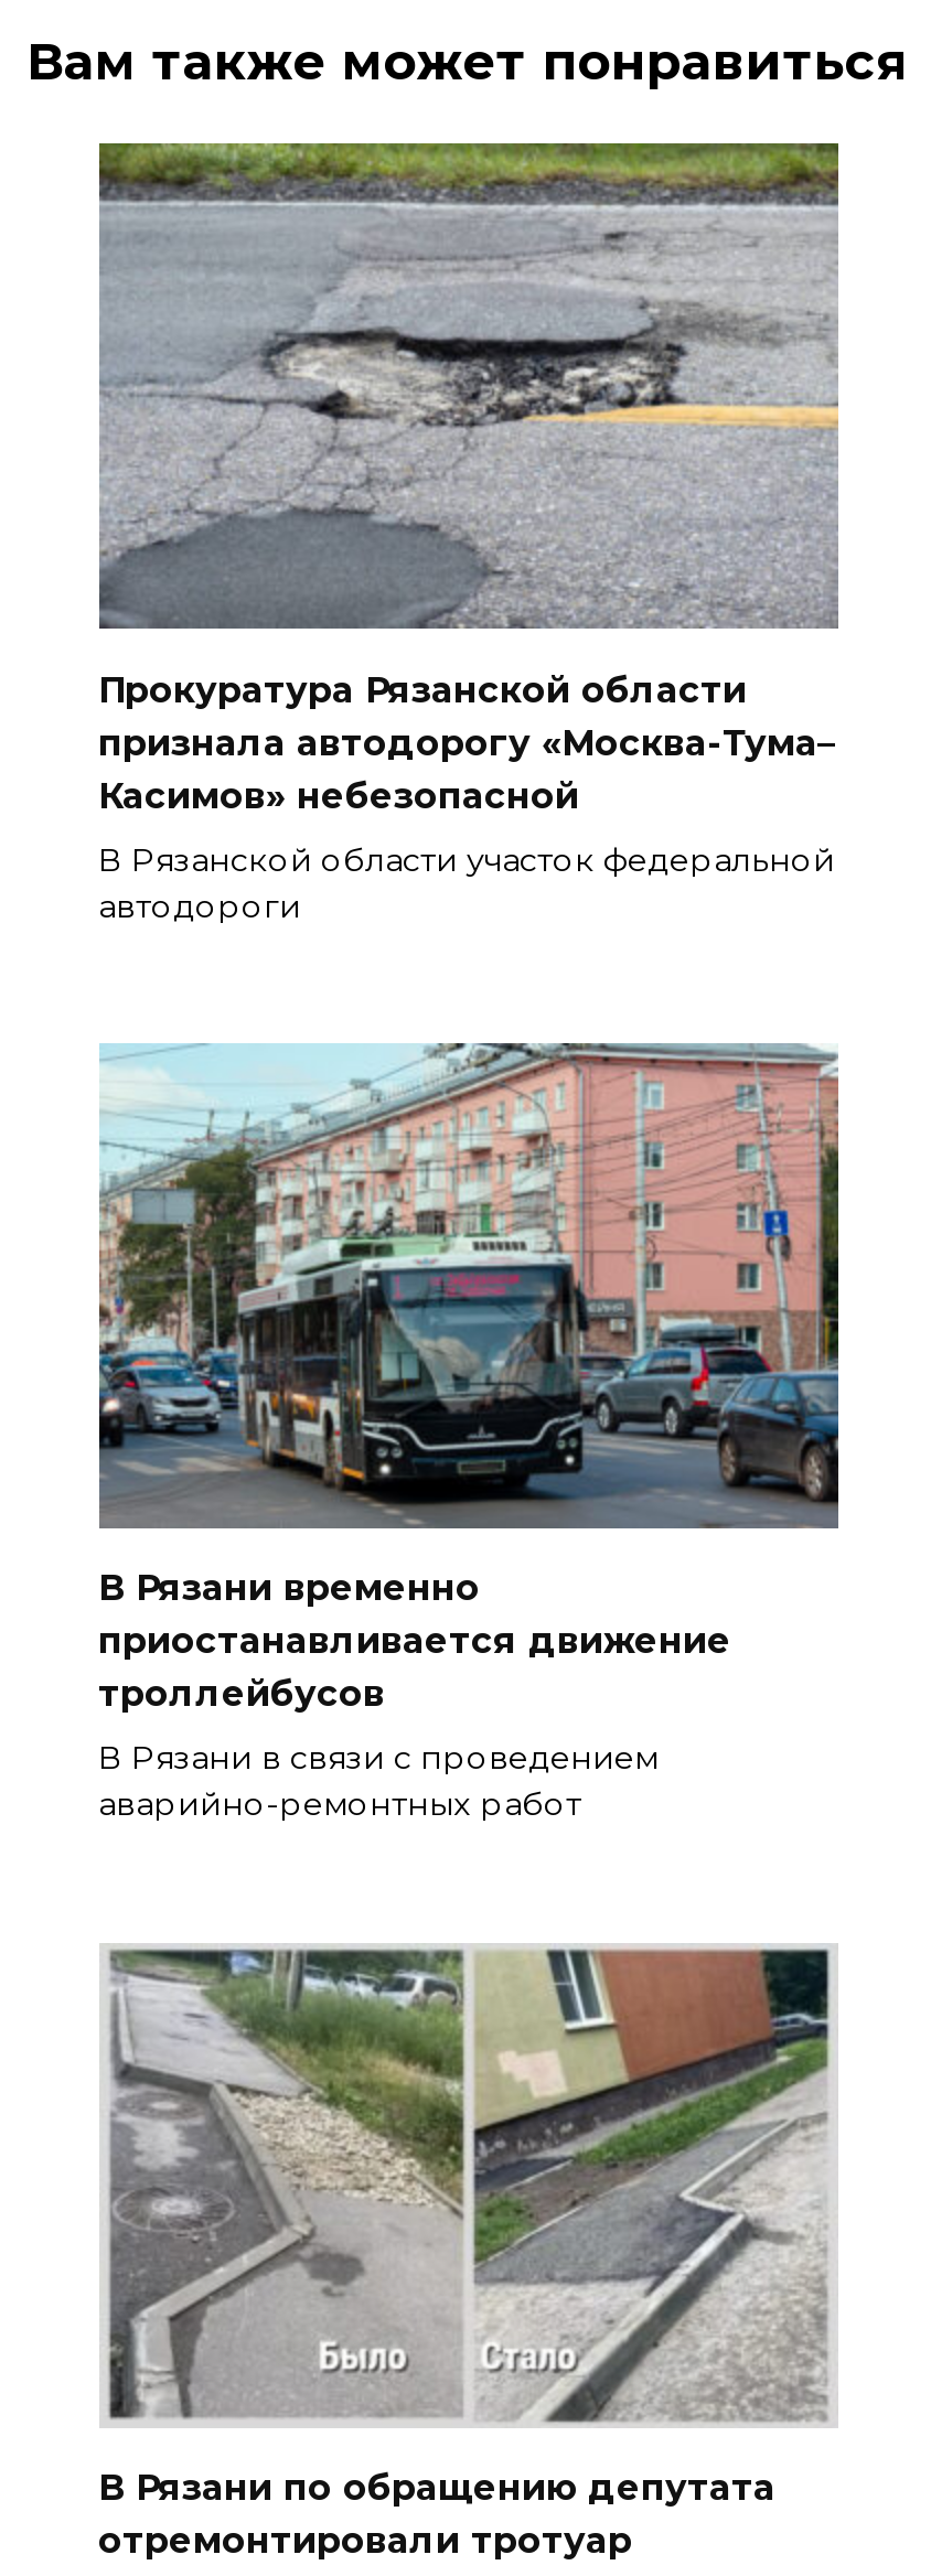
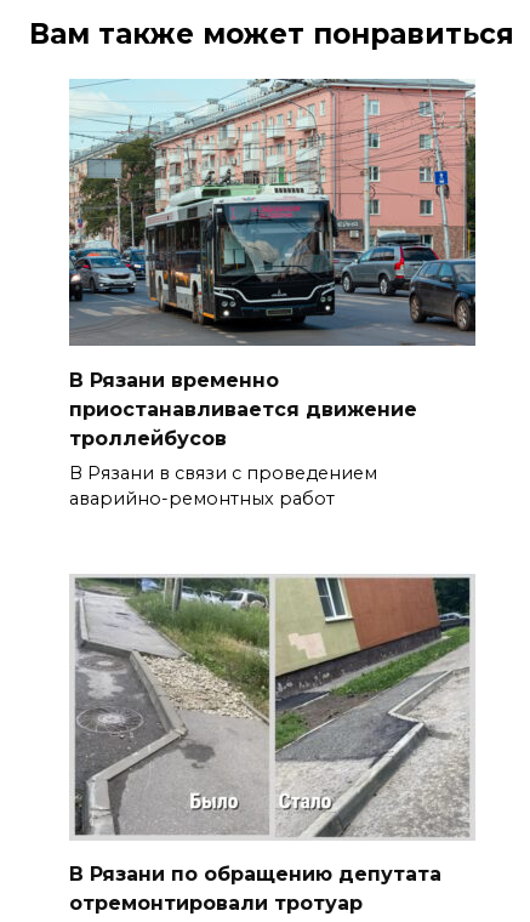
- [image]
- Прокуратура Рязанской области
- признала автодорогу «Москва-Тума–
- Касимов» небезопасной
- В Рязанской области участок федеральной
- автодороги
